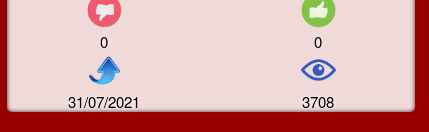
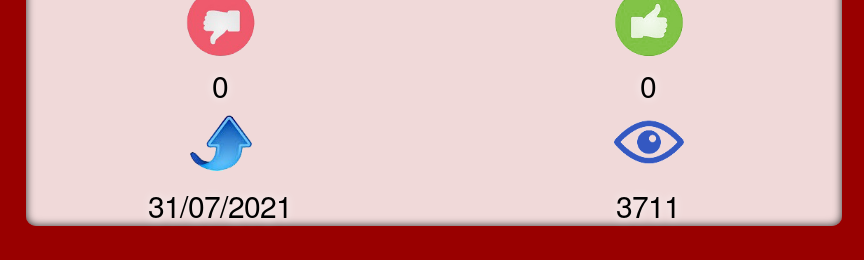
- 3708
+ 3711
